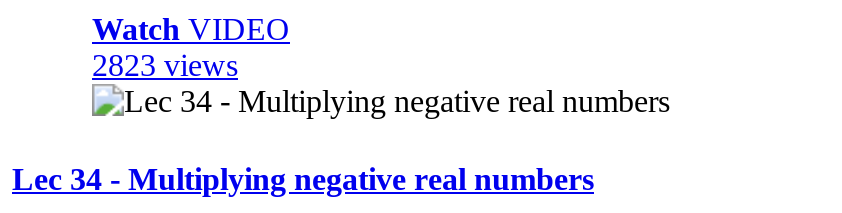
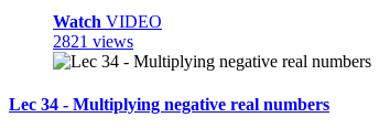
- 2823 views
+ 2821 views
